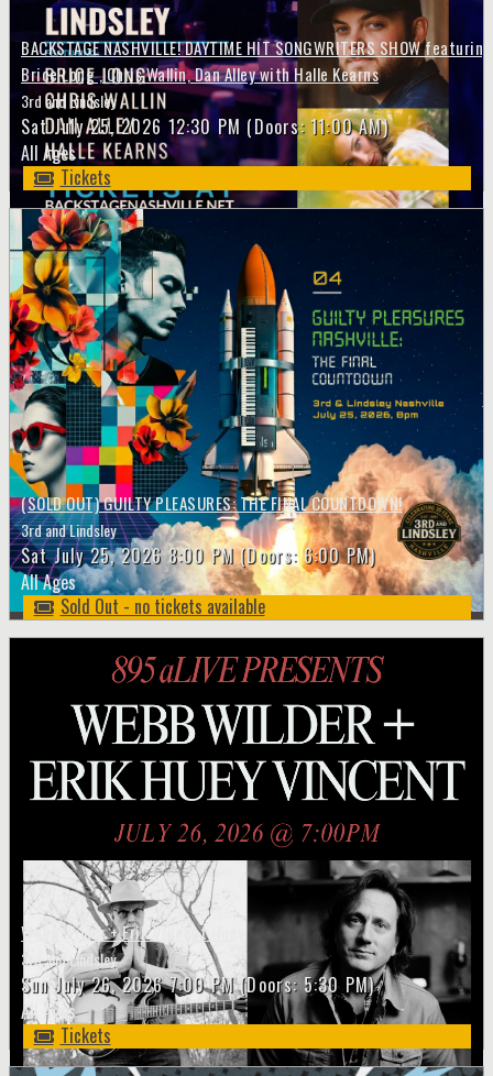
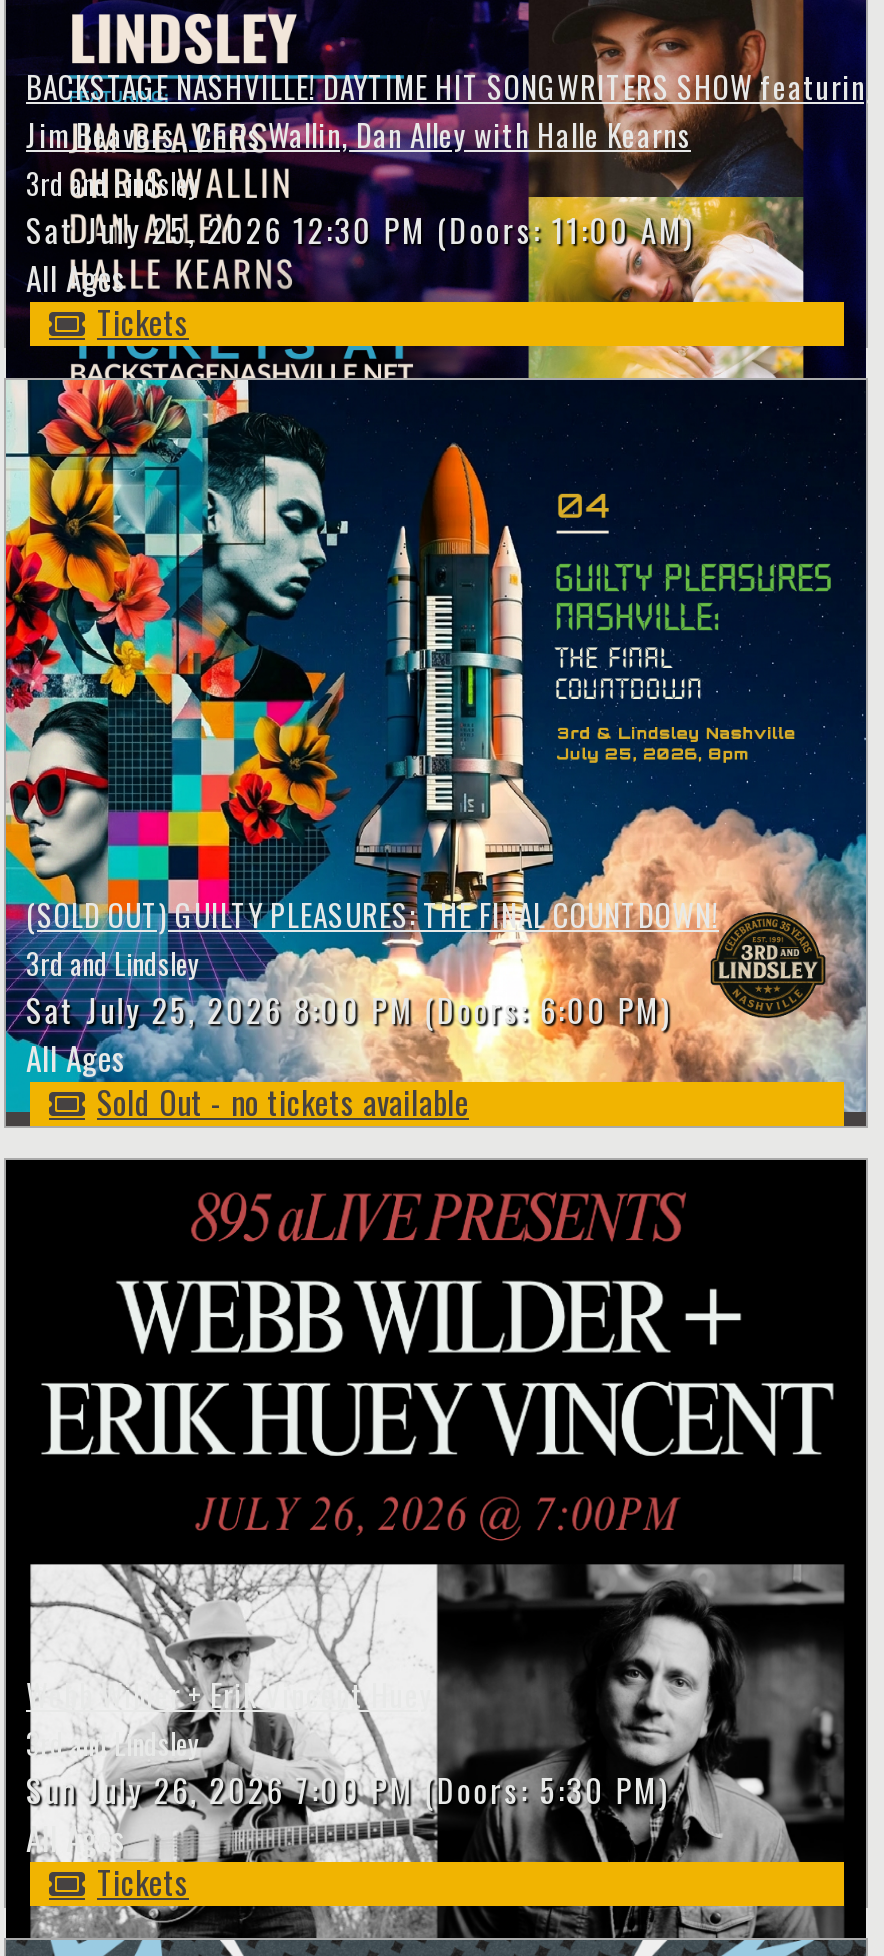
- Brice Long , Chris Wallin, Dan Alley with Halle Kearns
+ Jim Beavers , Chris Wallin, Dan Alley with Halle Kearns
